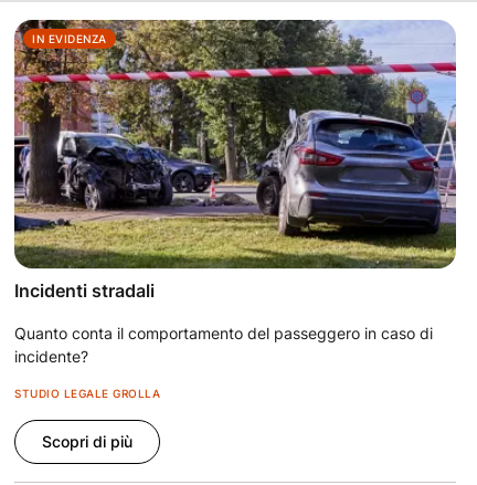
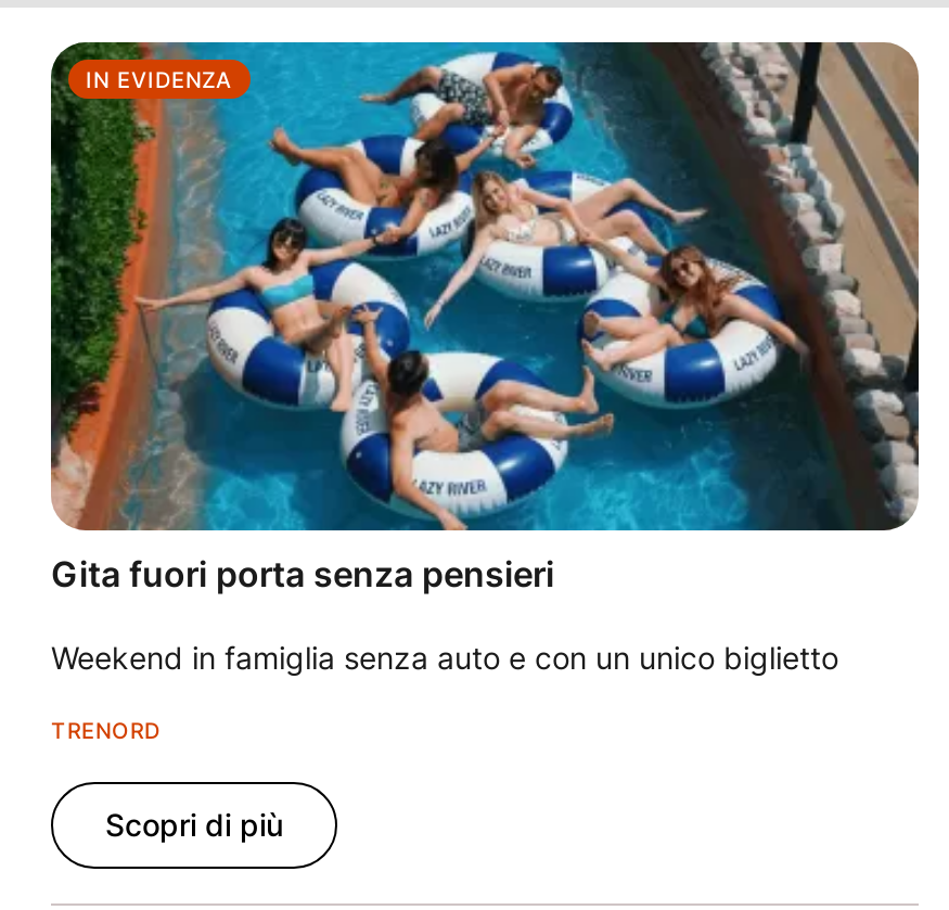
- [image]
- Incidenti stradali
+ [image]
+ Gita fuori porta senza pensieri

- Quanto conta il comportamento del passeggero in caso di
- incidente?
+ Weekend in famiglia senza auto e con un unico biglietto

- STUDIO LEGALE GROLLA
+ TRENORD
